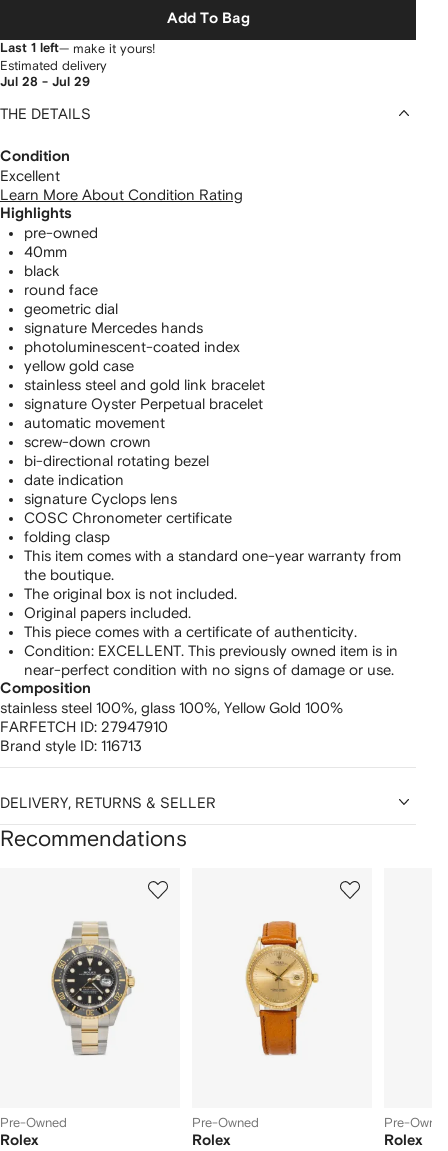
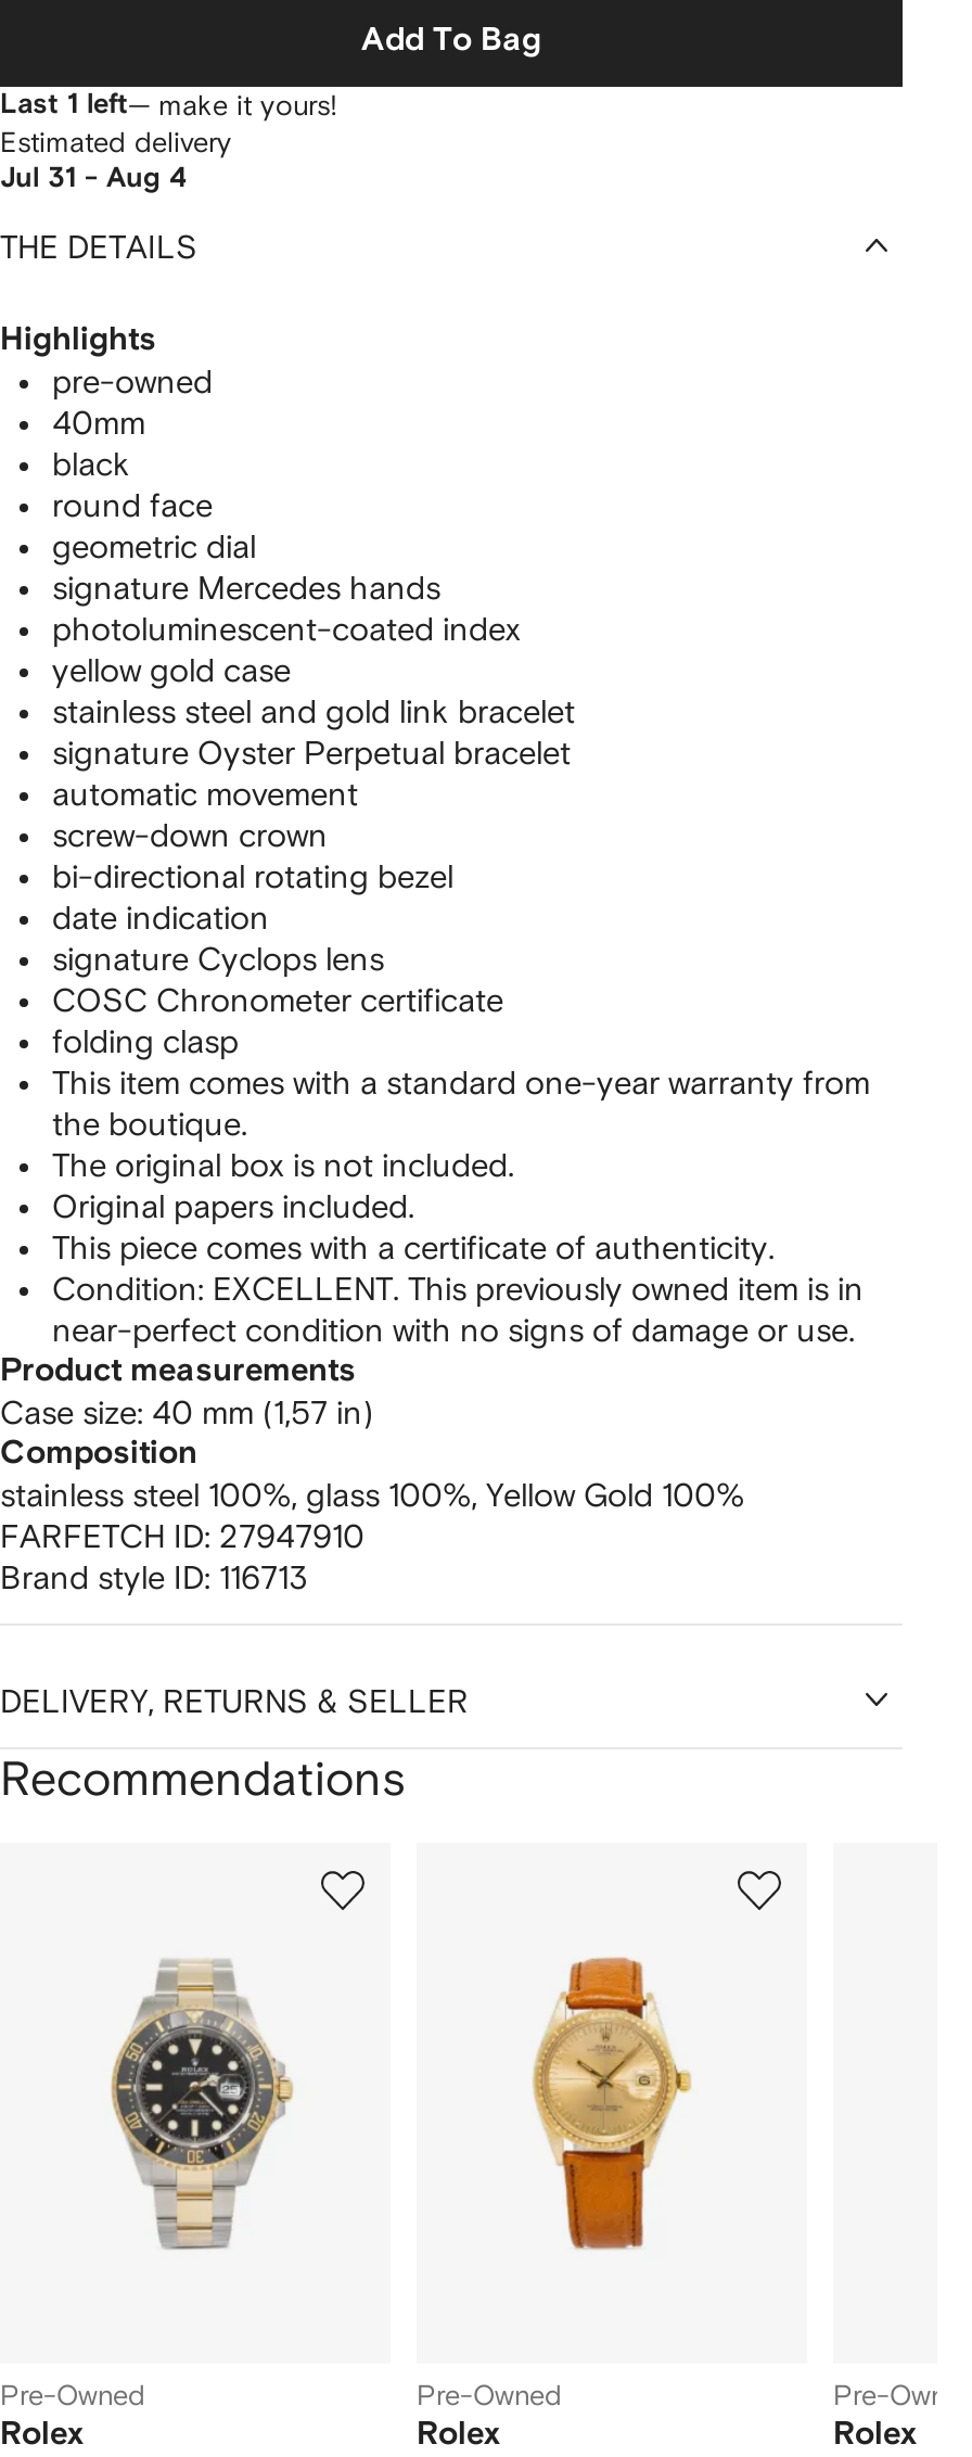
- Jul 28 - Jul 29
+ Jul 31 - Aug 4

- Condition
- Excellent
- Learn More About Condition Rating

moved up: Highlights | pre-owned | 40mm | ... | Condition: EXCELLENT. This previously owned item is in | near-perfect condition with no signs of damage or use.

+ Product measurements
+ case size: 40 mm (1,57 in)
